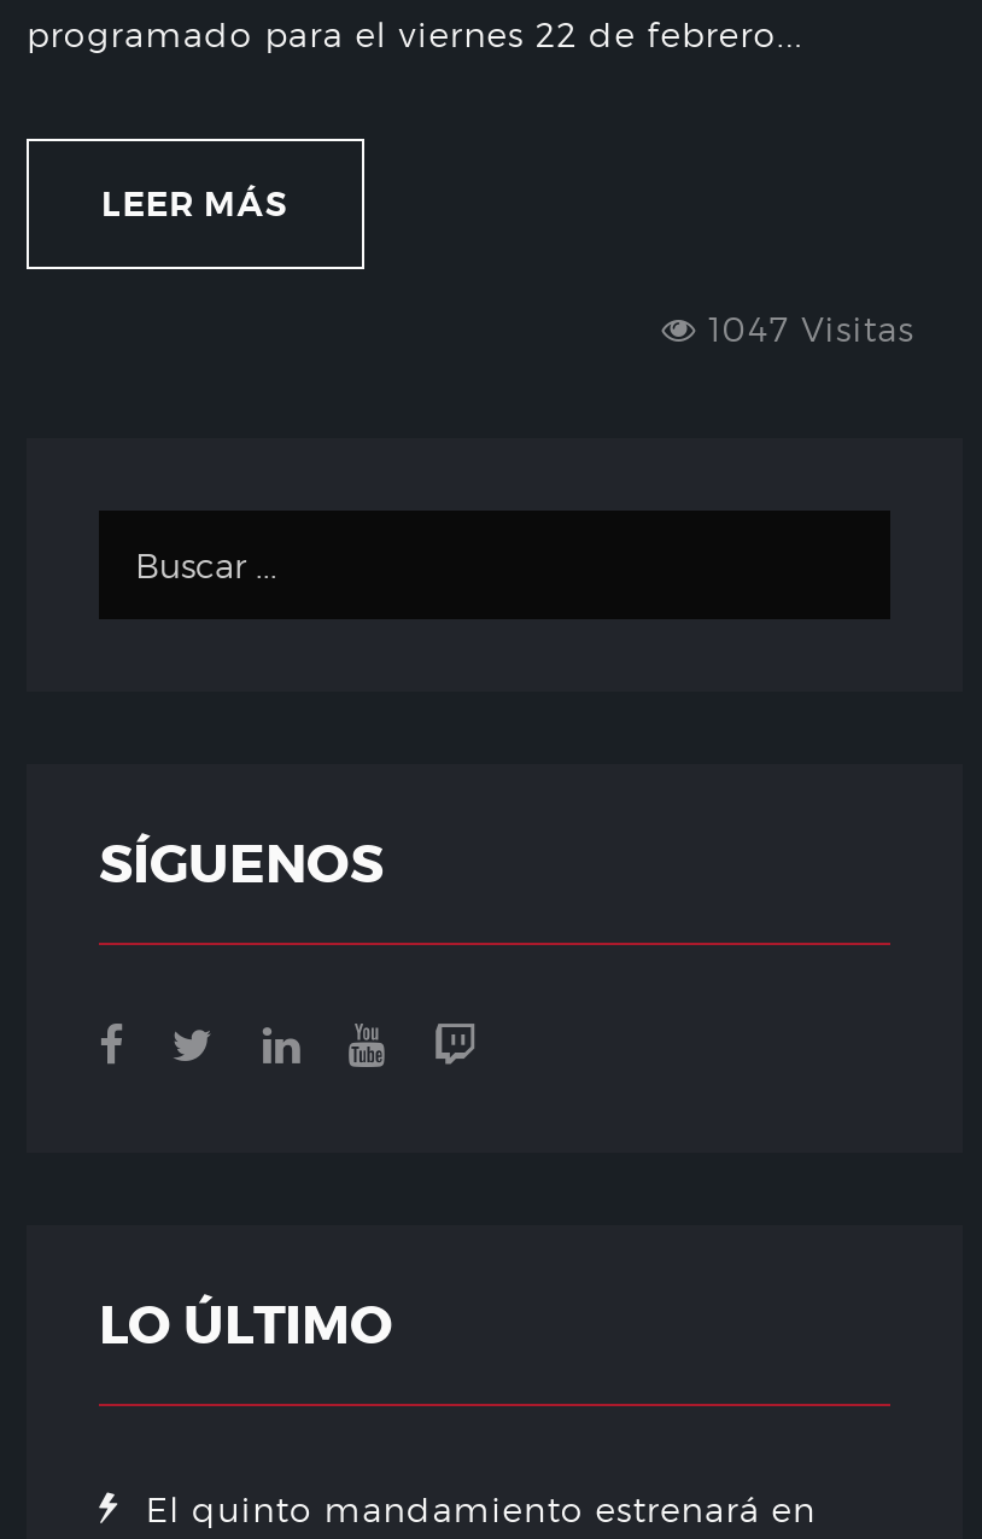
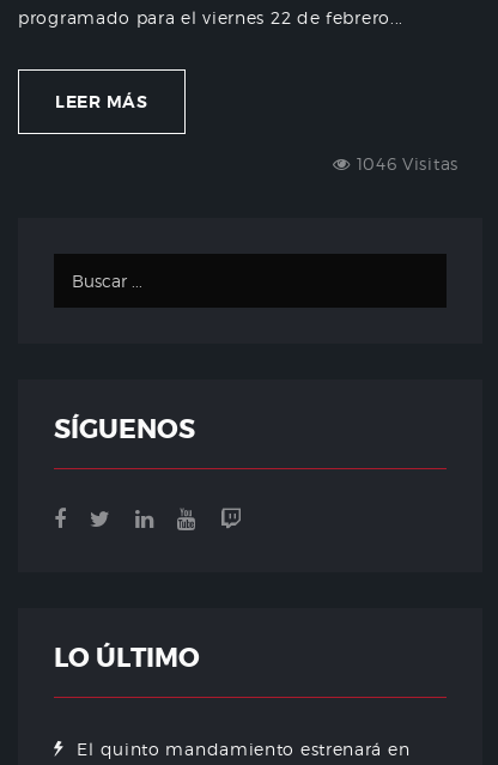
- 1047 Visitas
+ 1046 Visitas
